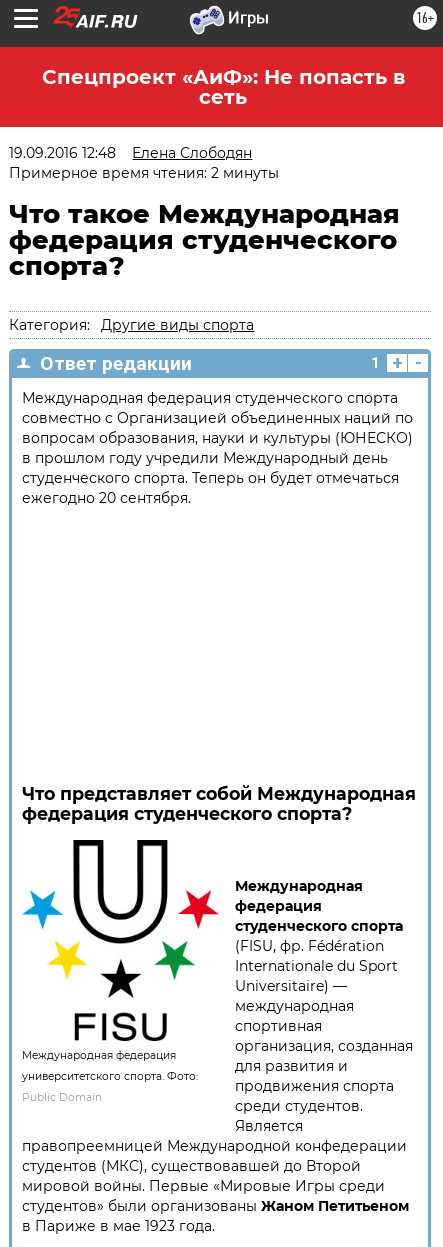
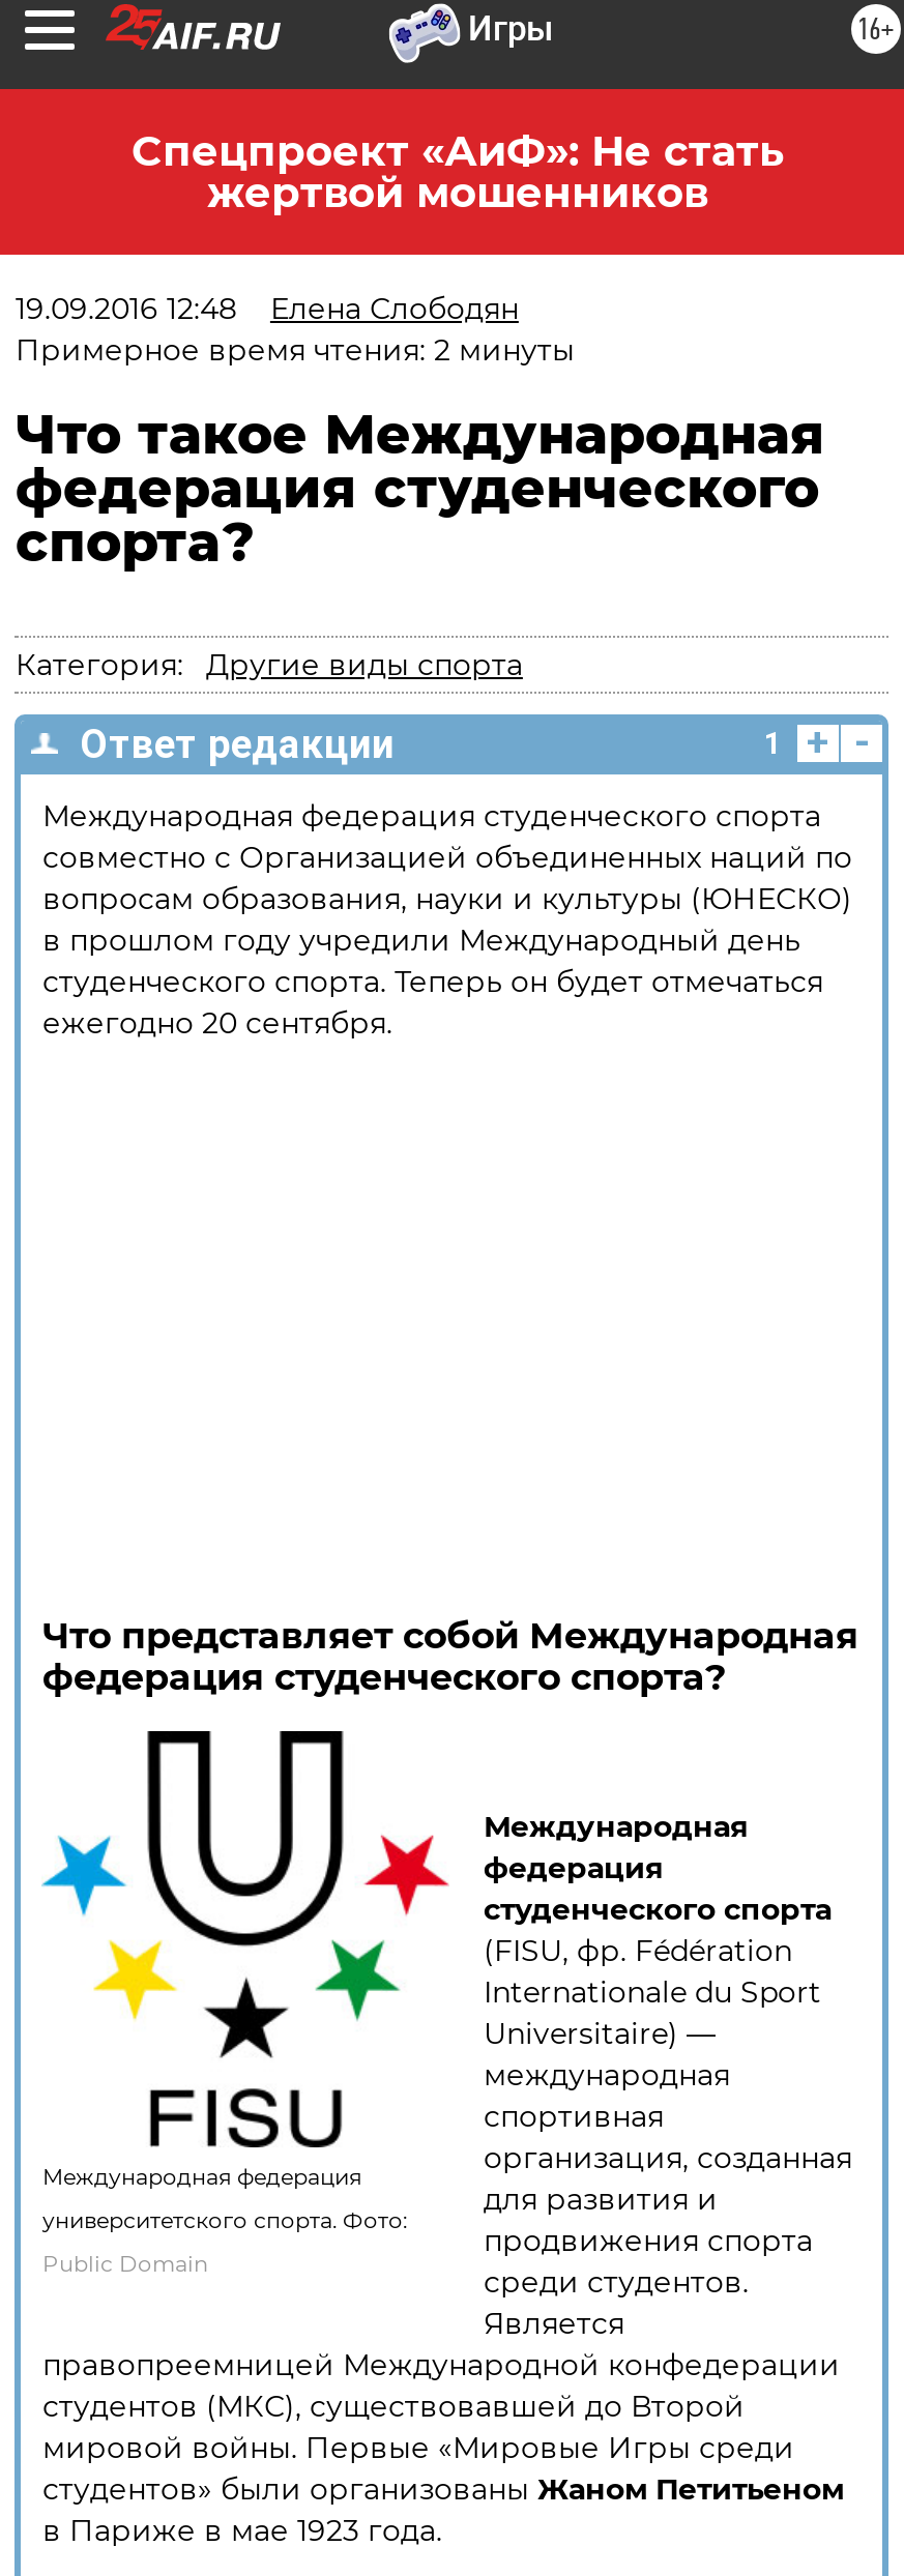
- Спецпроект «АиФ»: Не попасть в
- сеть
+ Спецпроект «АиФ»: Не стать
+ жертвой мошенников
